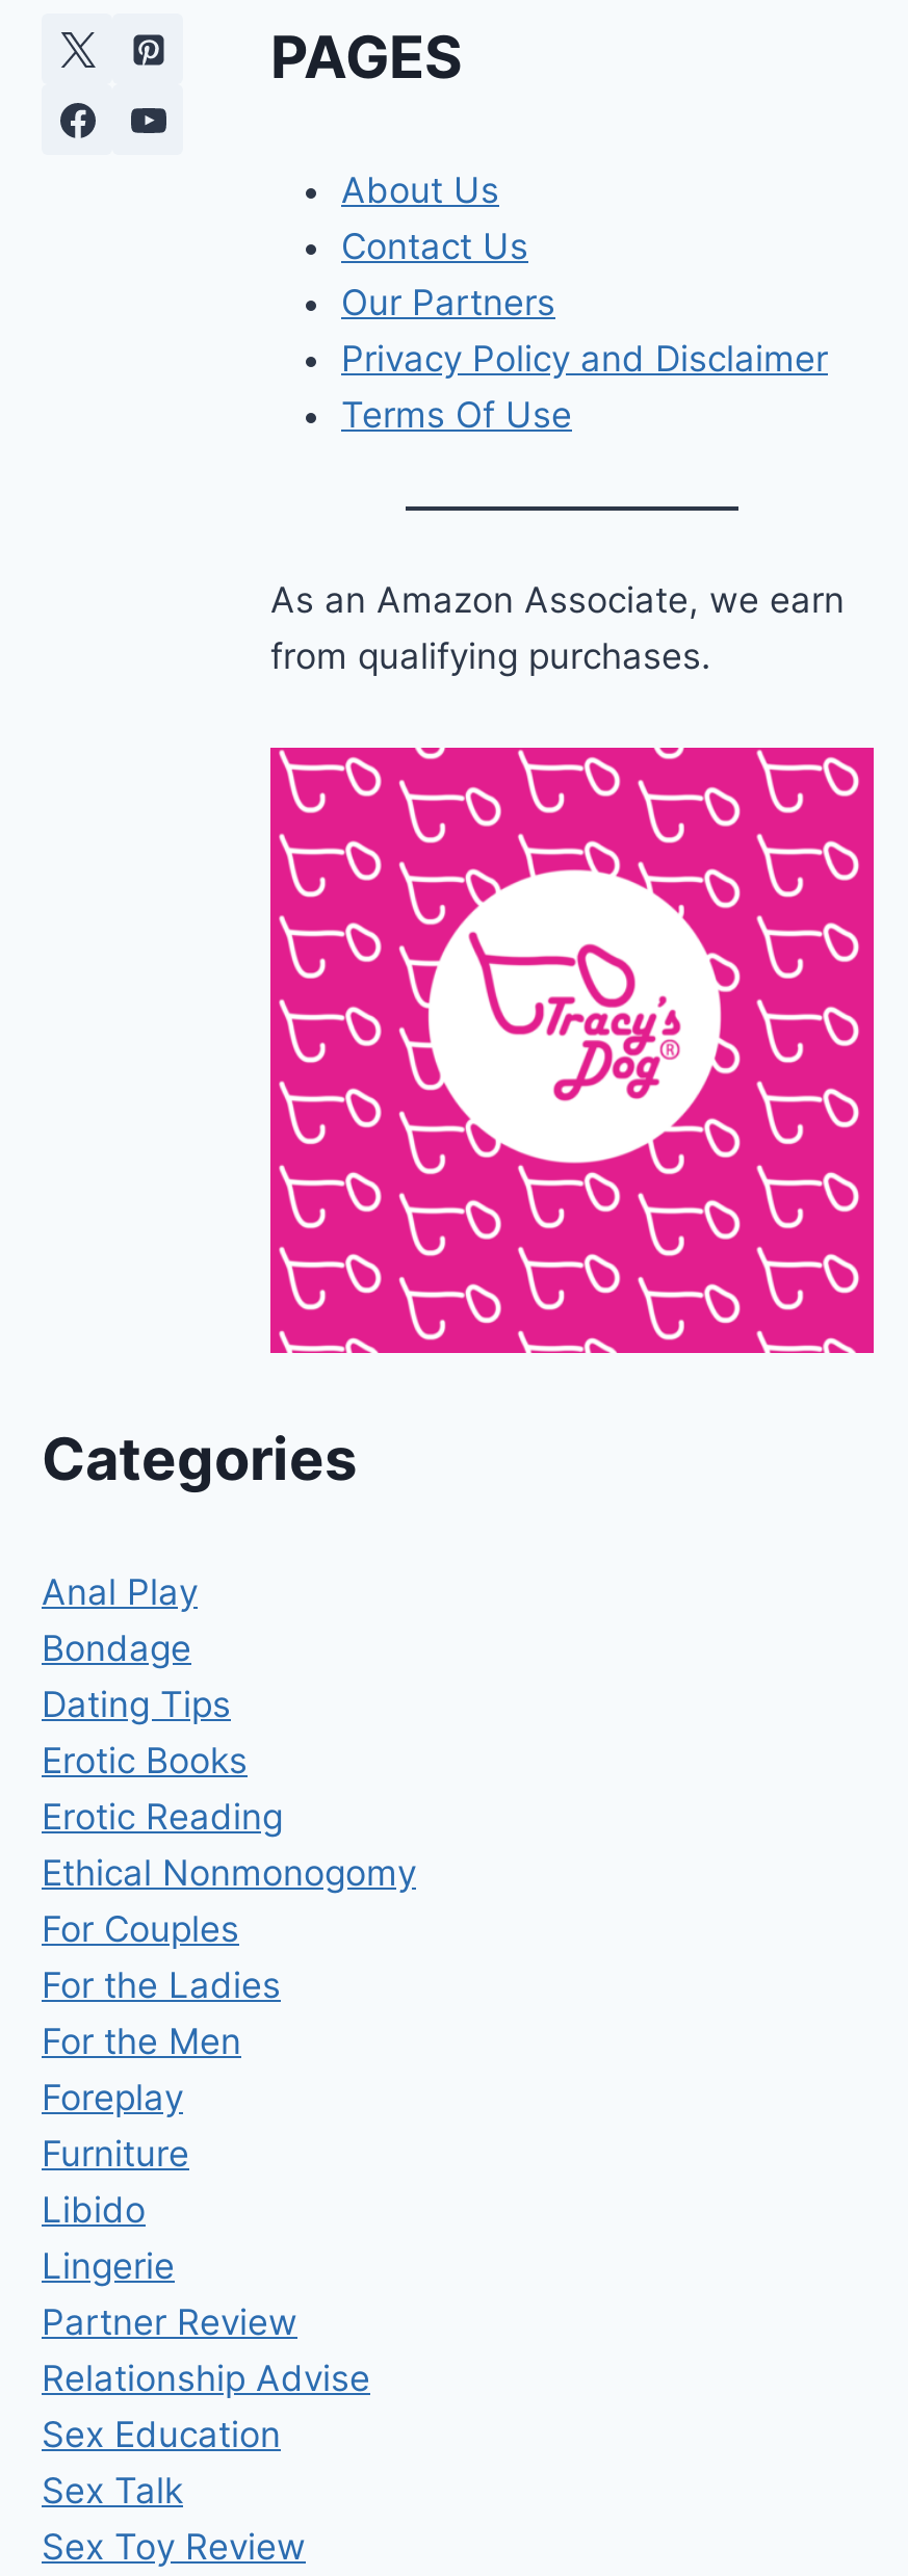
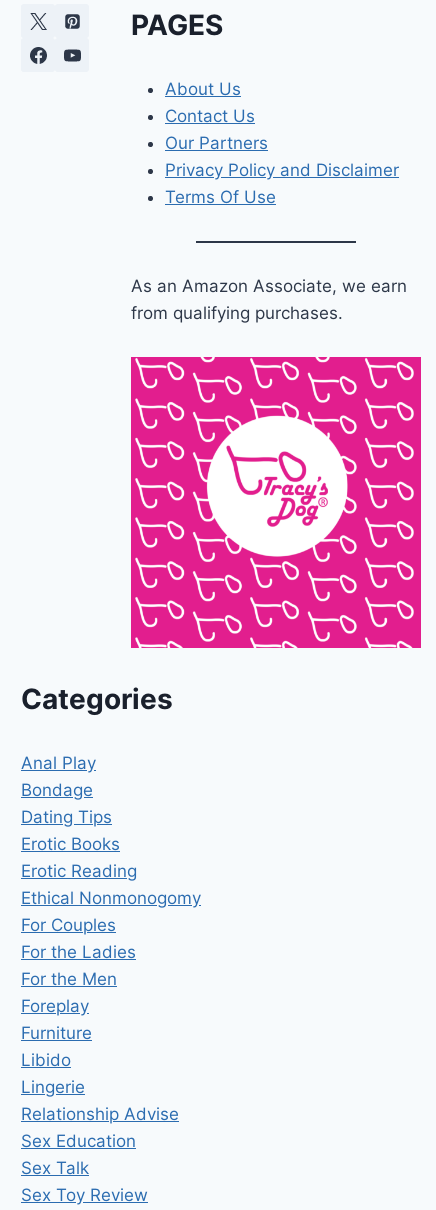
- Partner Review
